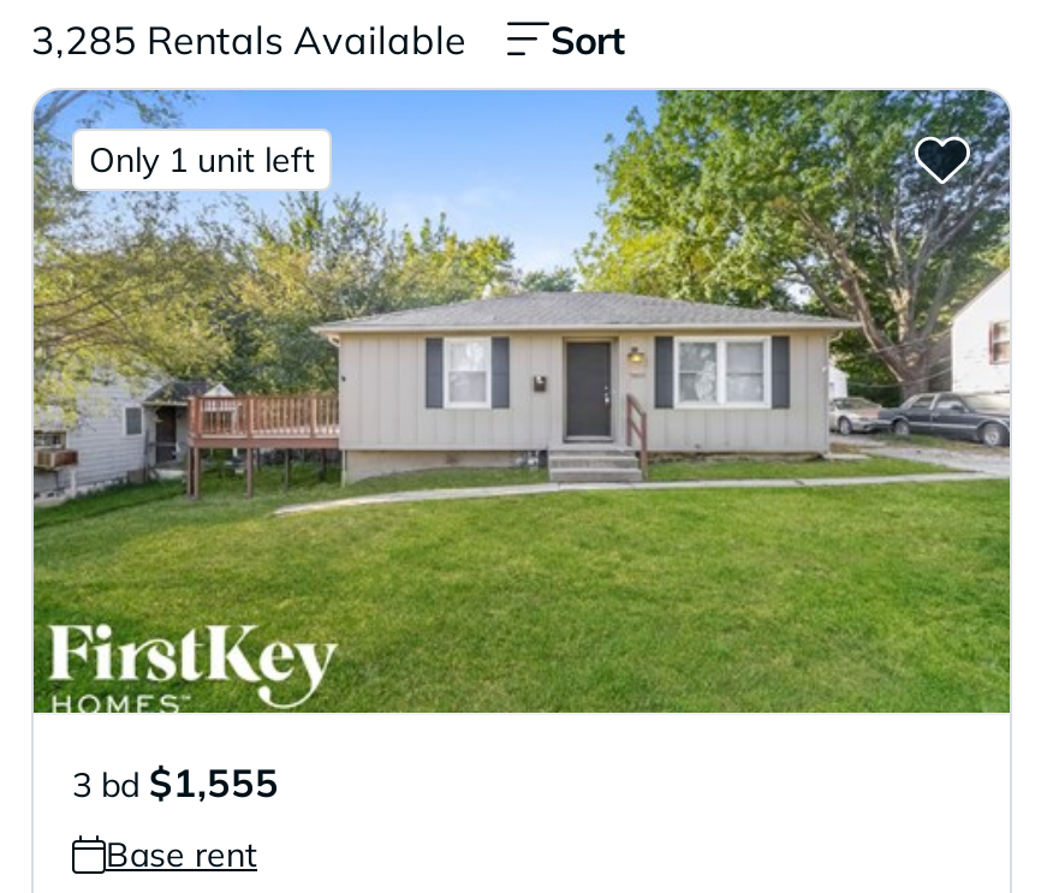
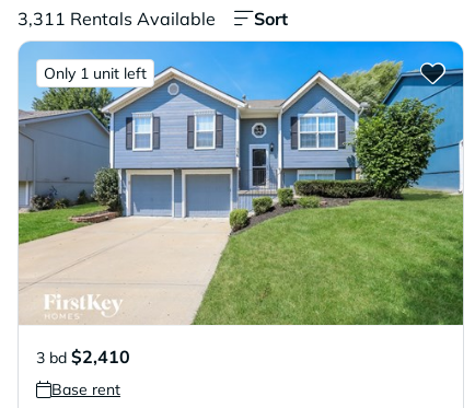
- 3,285 Rentals Available
+ 3,311 Rentals Available

- [image]
- 3 bd $1,555
+ [image]
+ 3 bd $2,410
